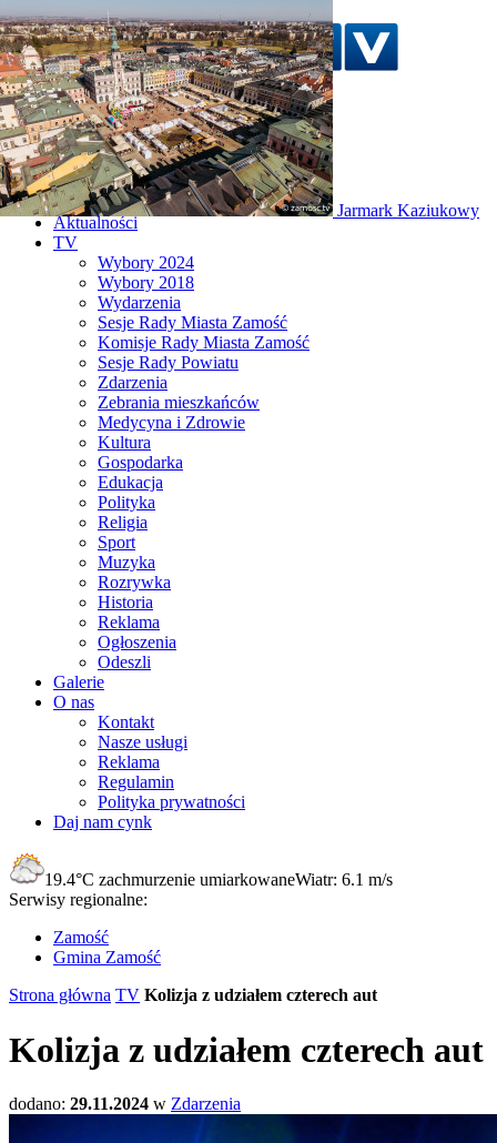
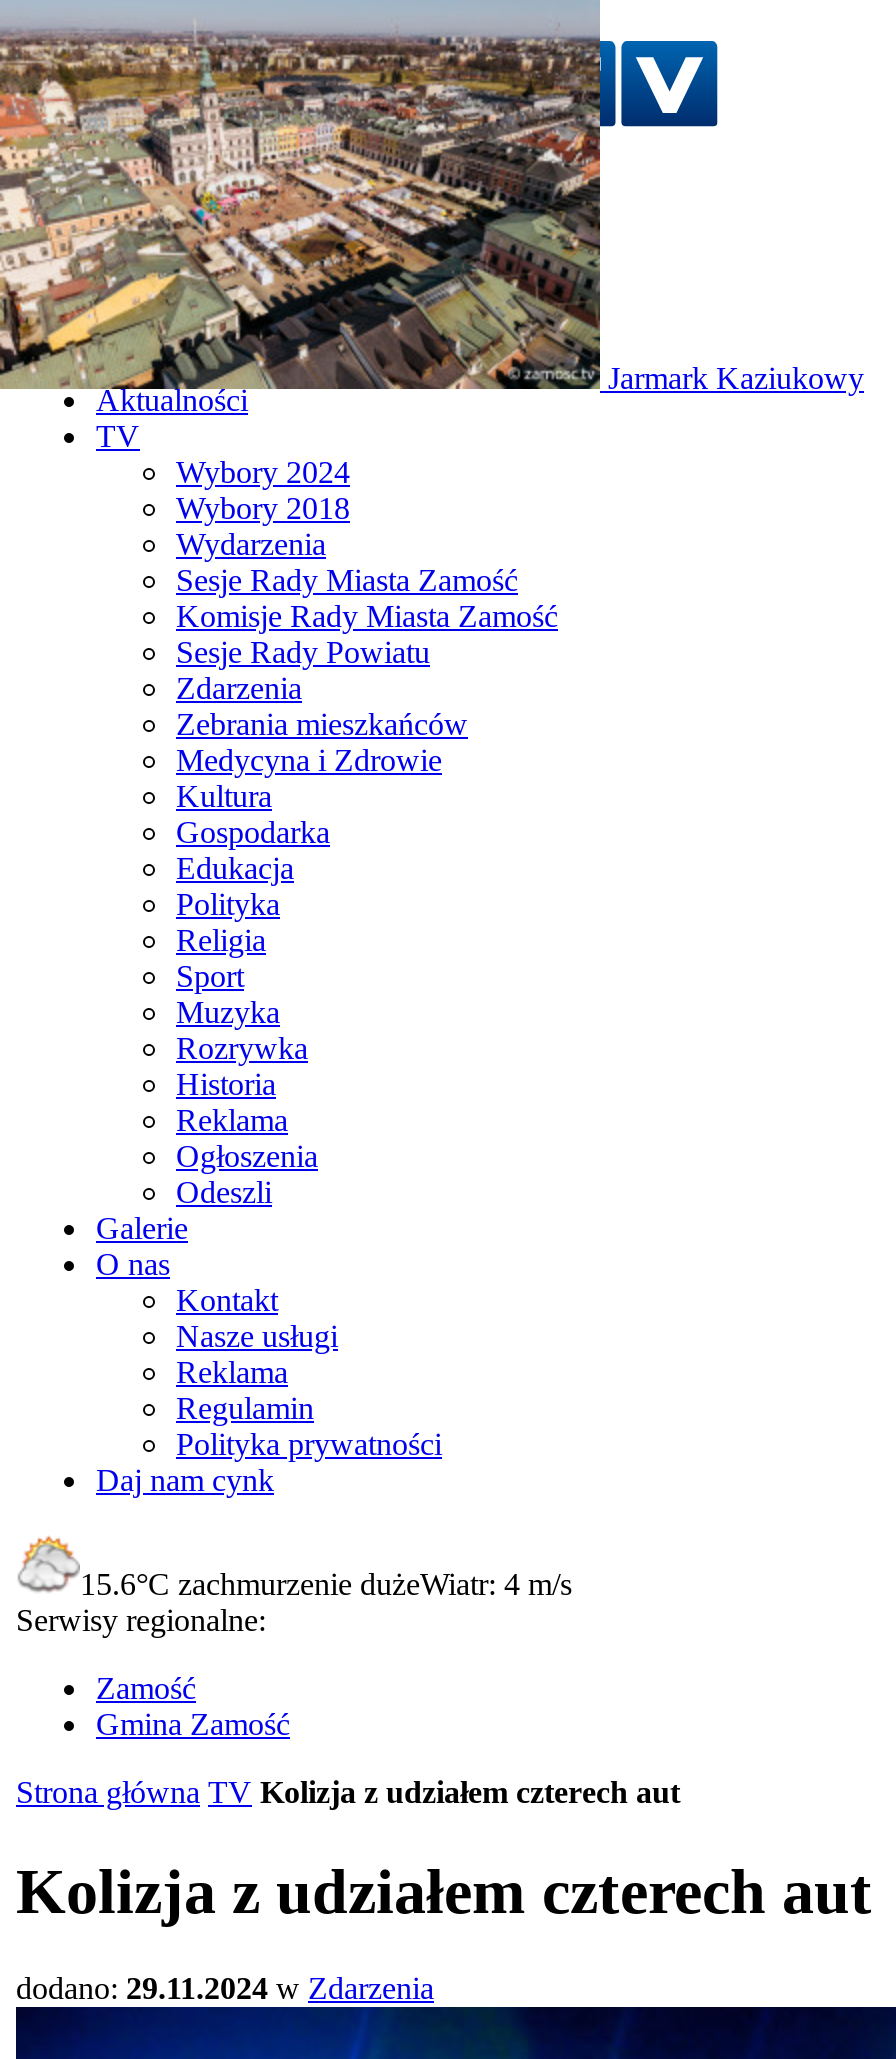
- 19.4°C zachmurzenie umiarkowaneWiatr: 6.1 m/s
+ 15.6°C zachmurzenie dużeWiatr: 4 m/s
